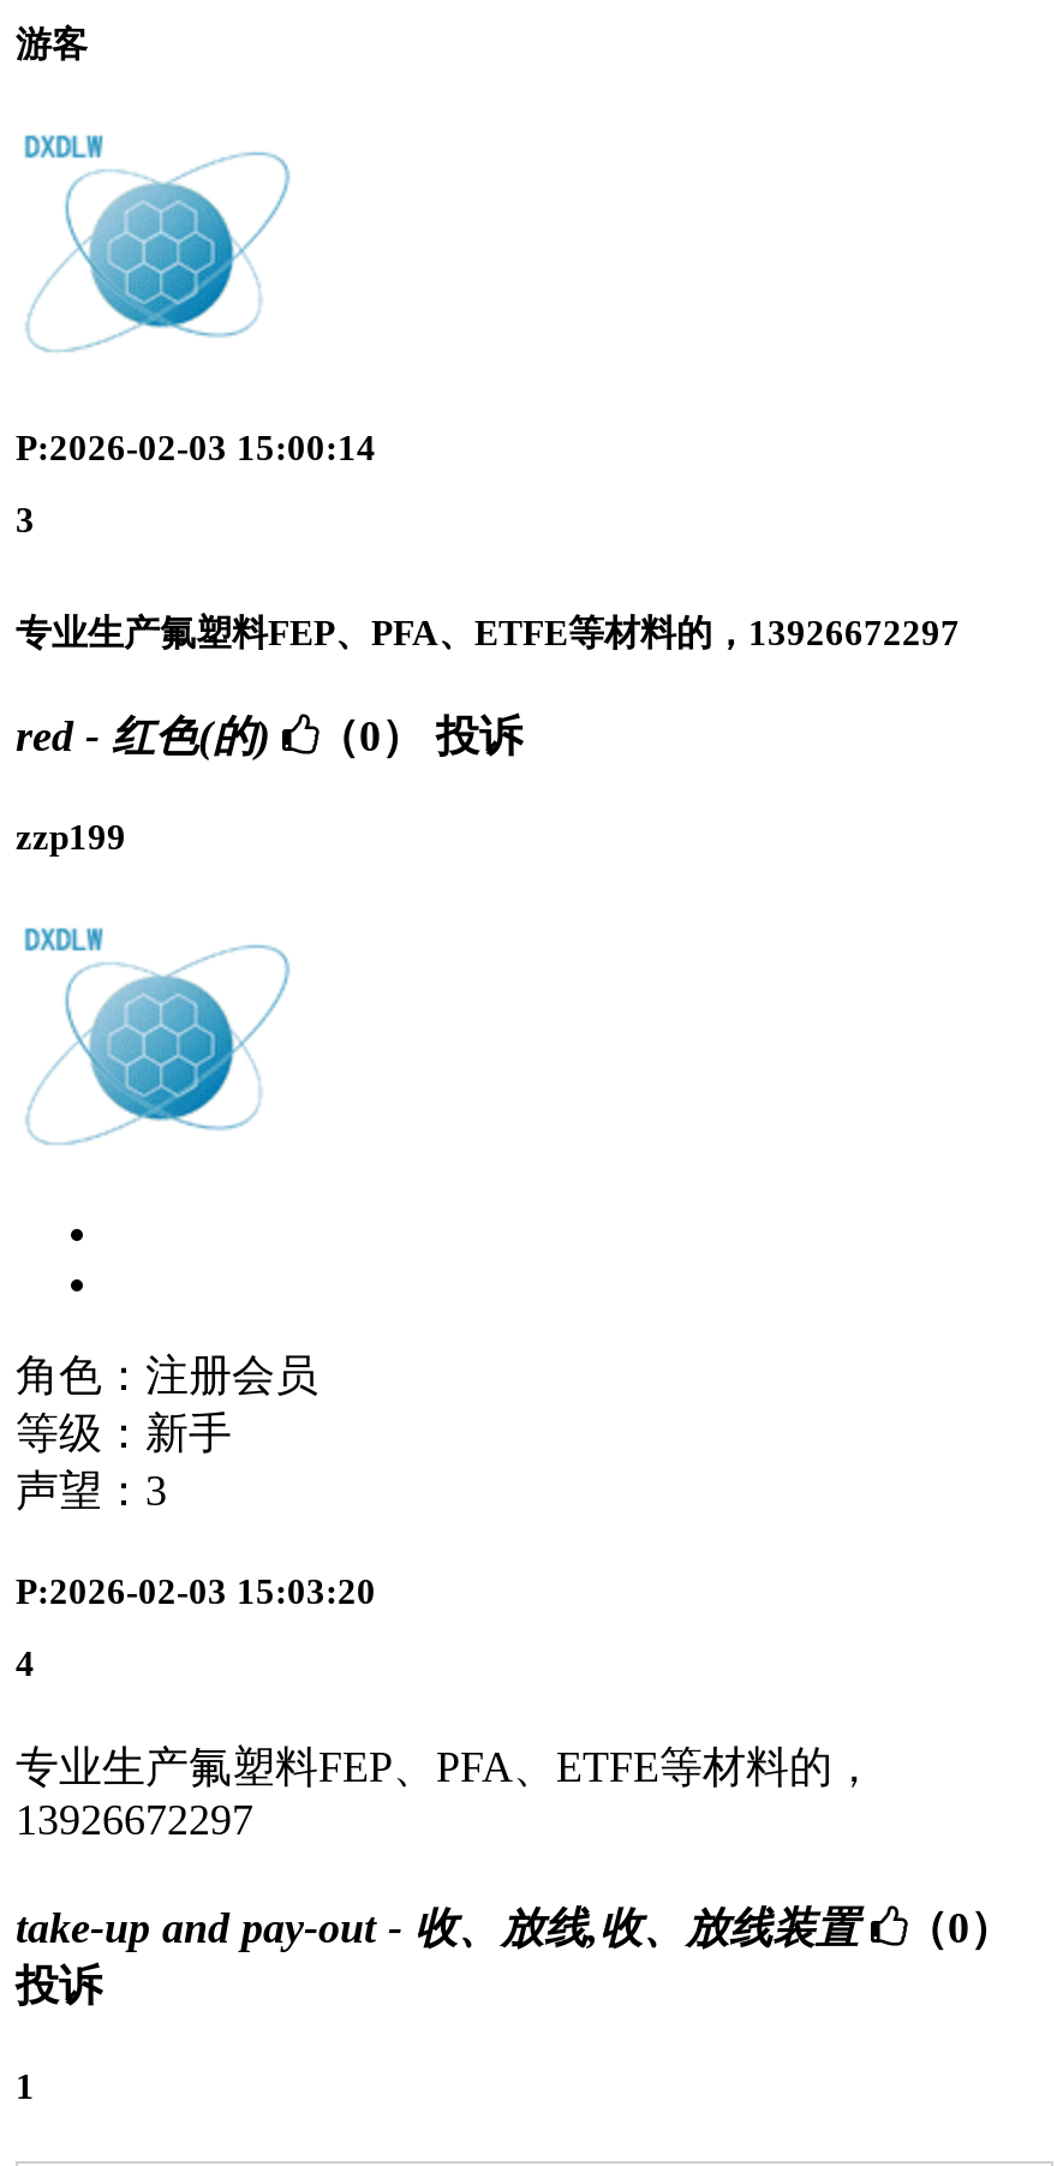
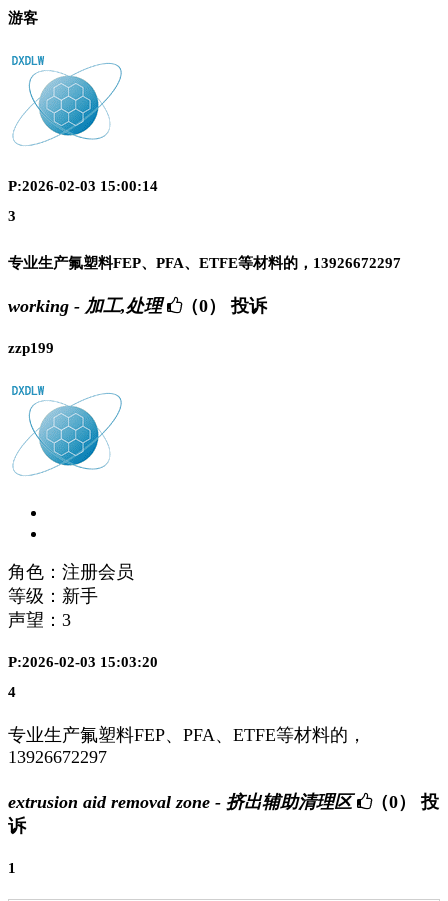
- red - 红色(的)
+ working - 加工,处理

- take-up and pay-out - 收、放线,收、放线装置
- （0）
- 投诉
+ extrusion aid removal zone - 挤出辅助清理区
+ （0） 投
+ 诉
